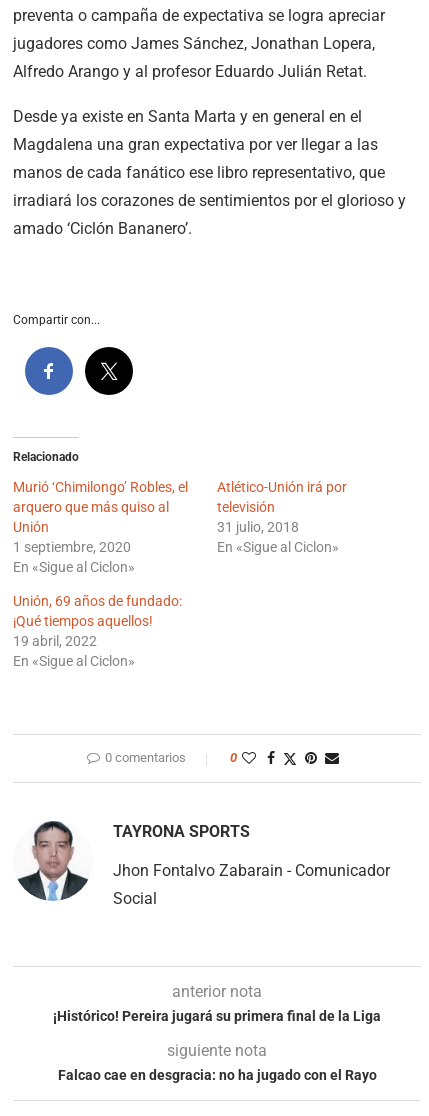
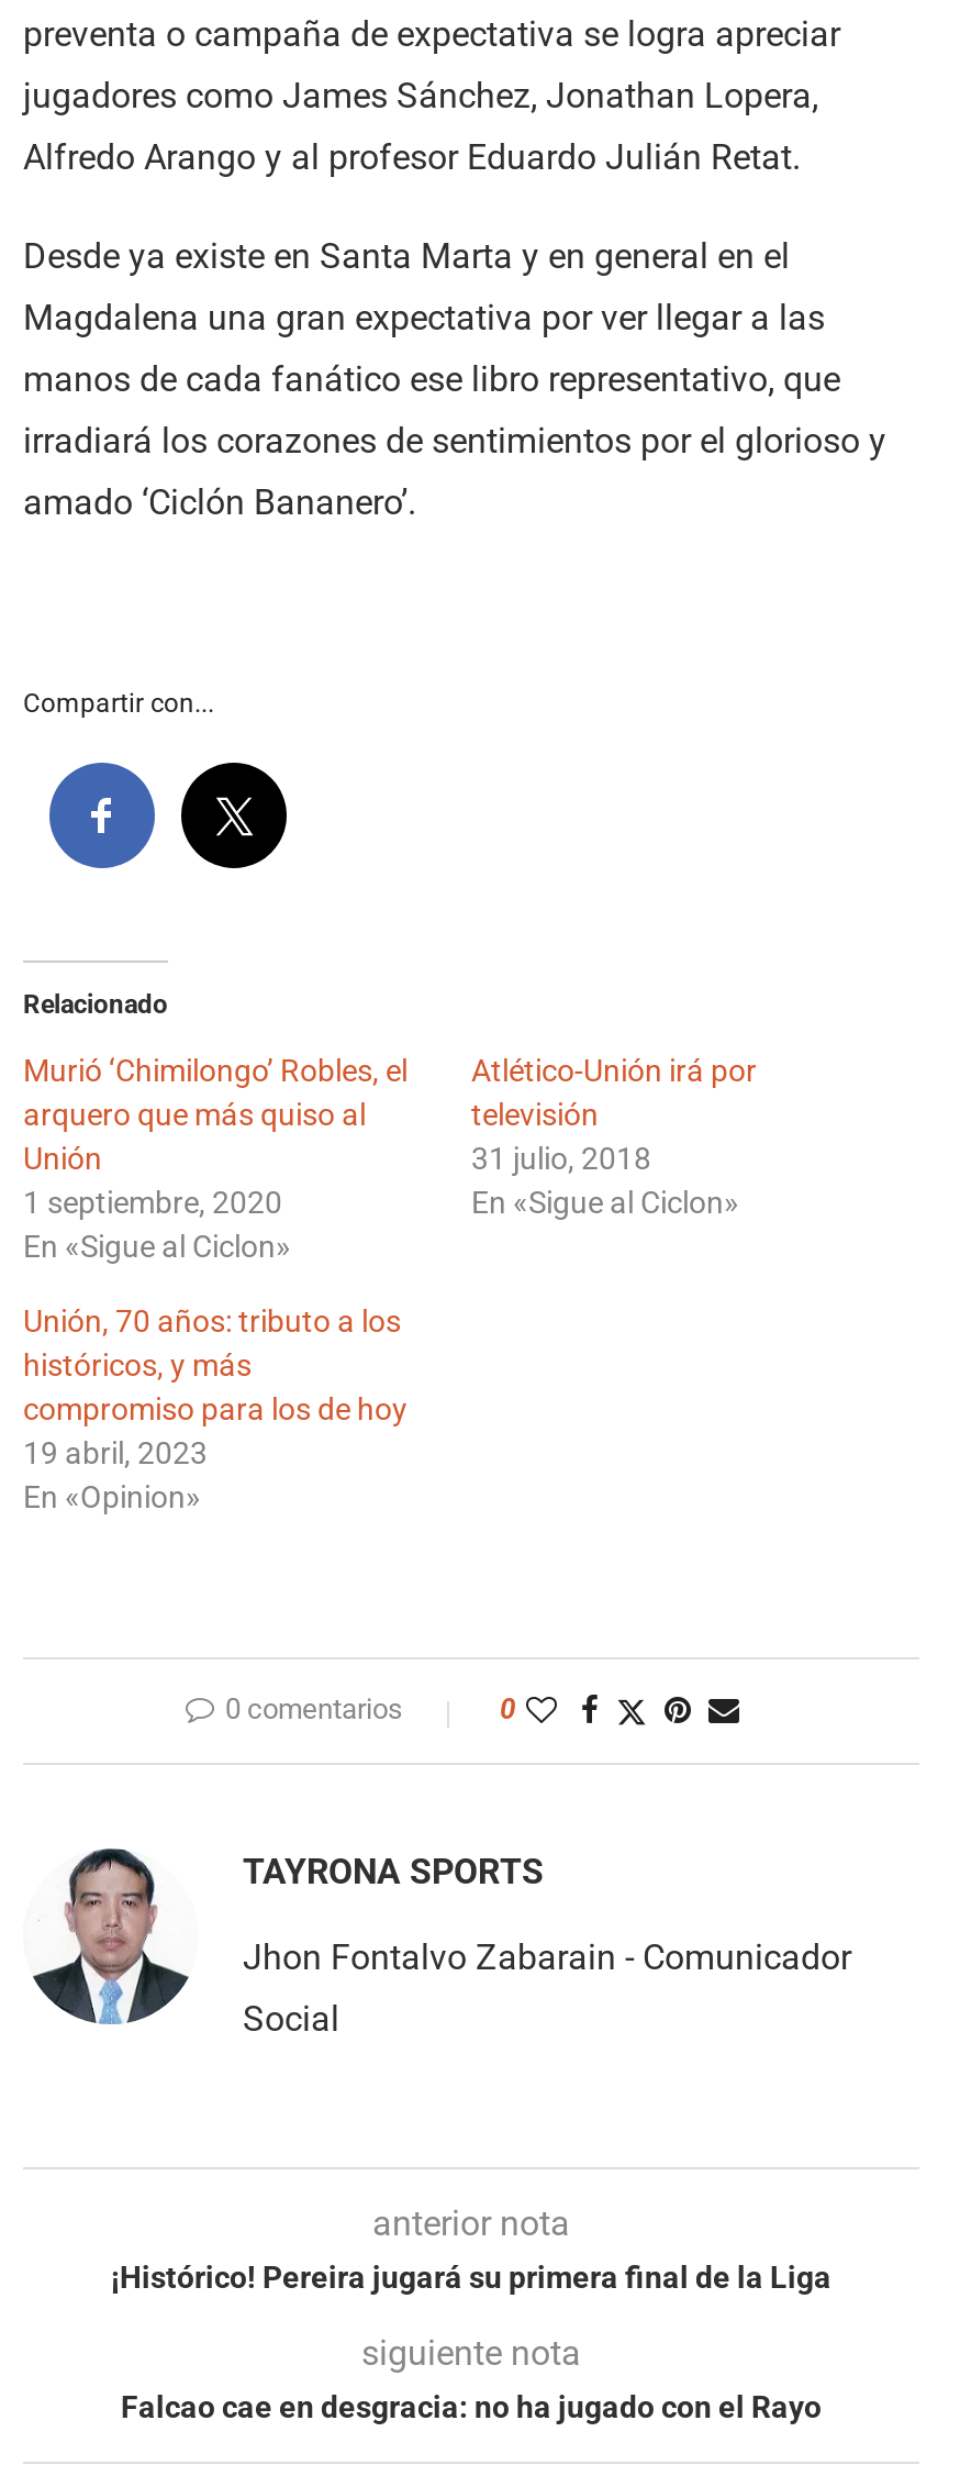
- Unión, 69 años de fundado:
- ¡Qué tiempos aquellos!
- 19 abril, 2022
- En «Sigue al Ciclon»
+ Unión, 70 años: tributo a los
+ históricos, y más
+ compromiso para los de hoy
+ 19 abril, 2023
+ En «Opinion»
